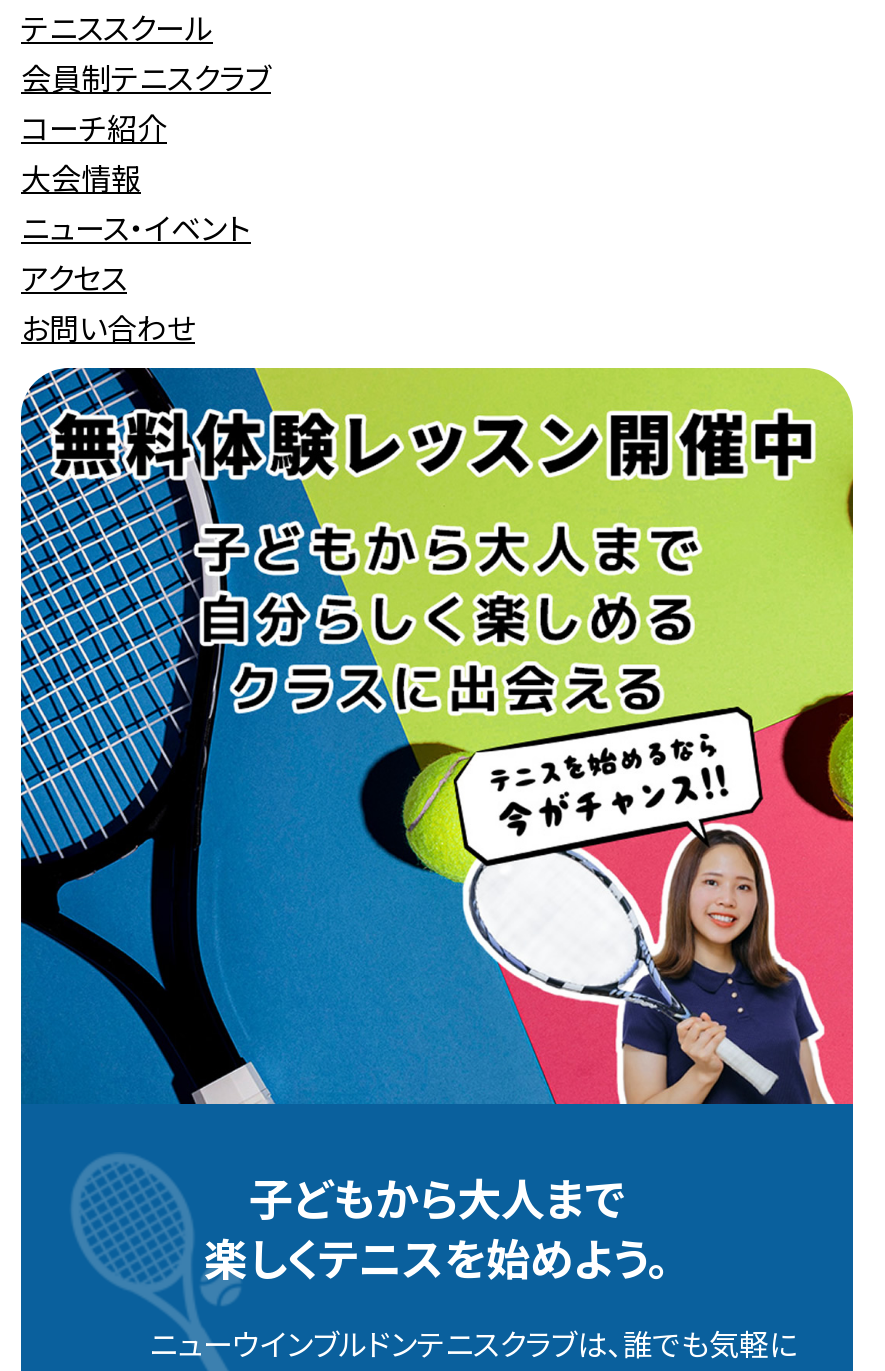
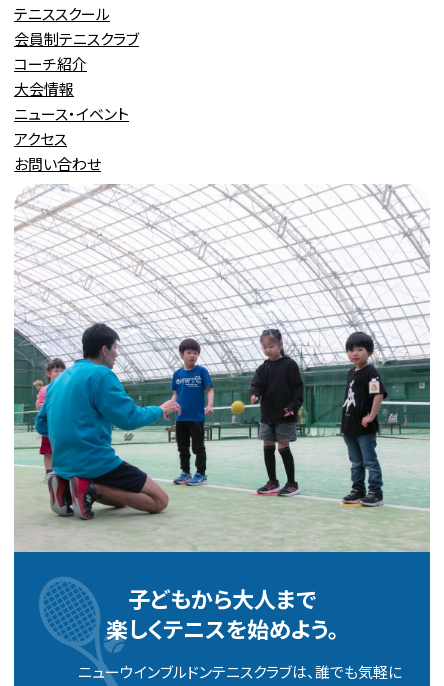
- [image]
+ [image]
